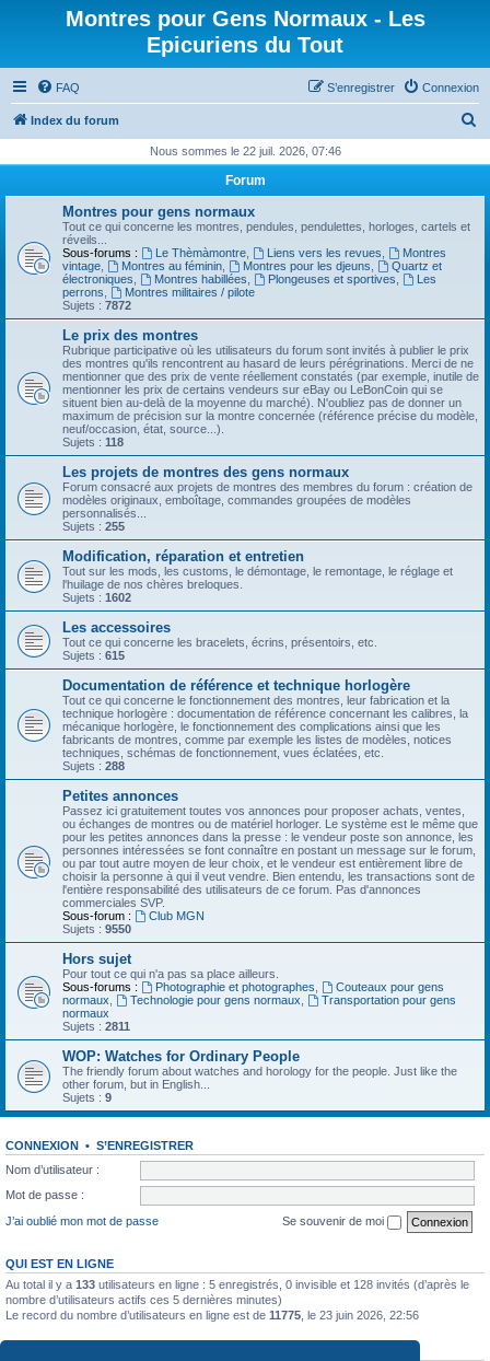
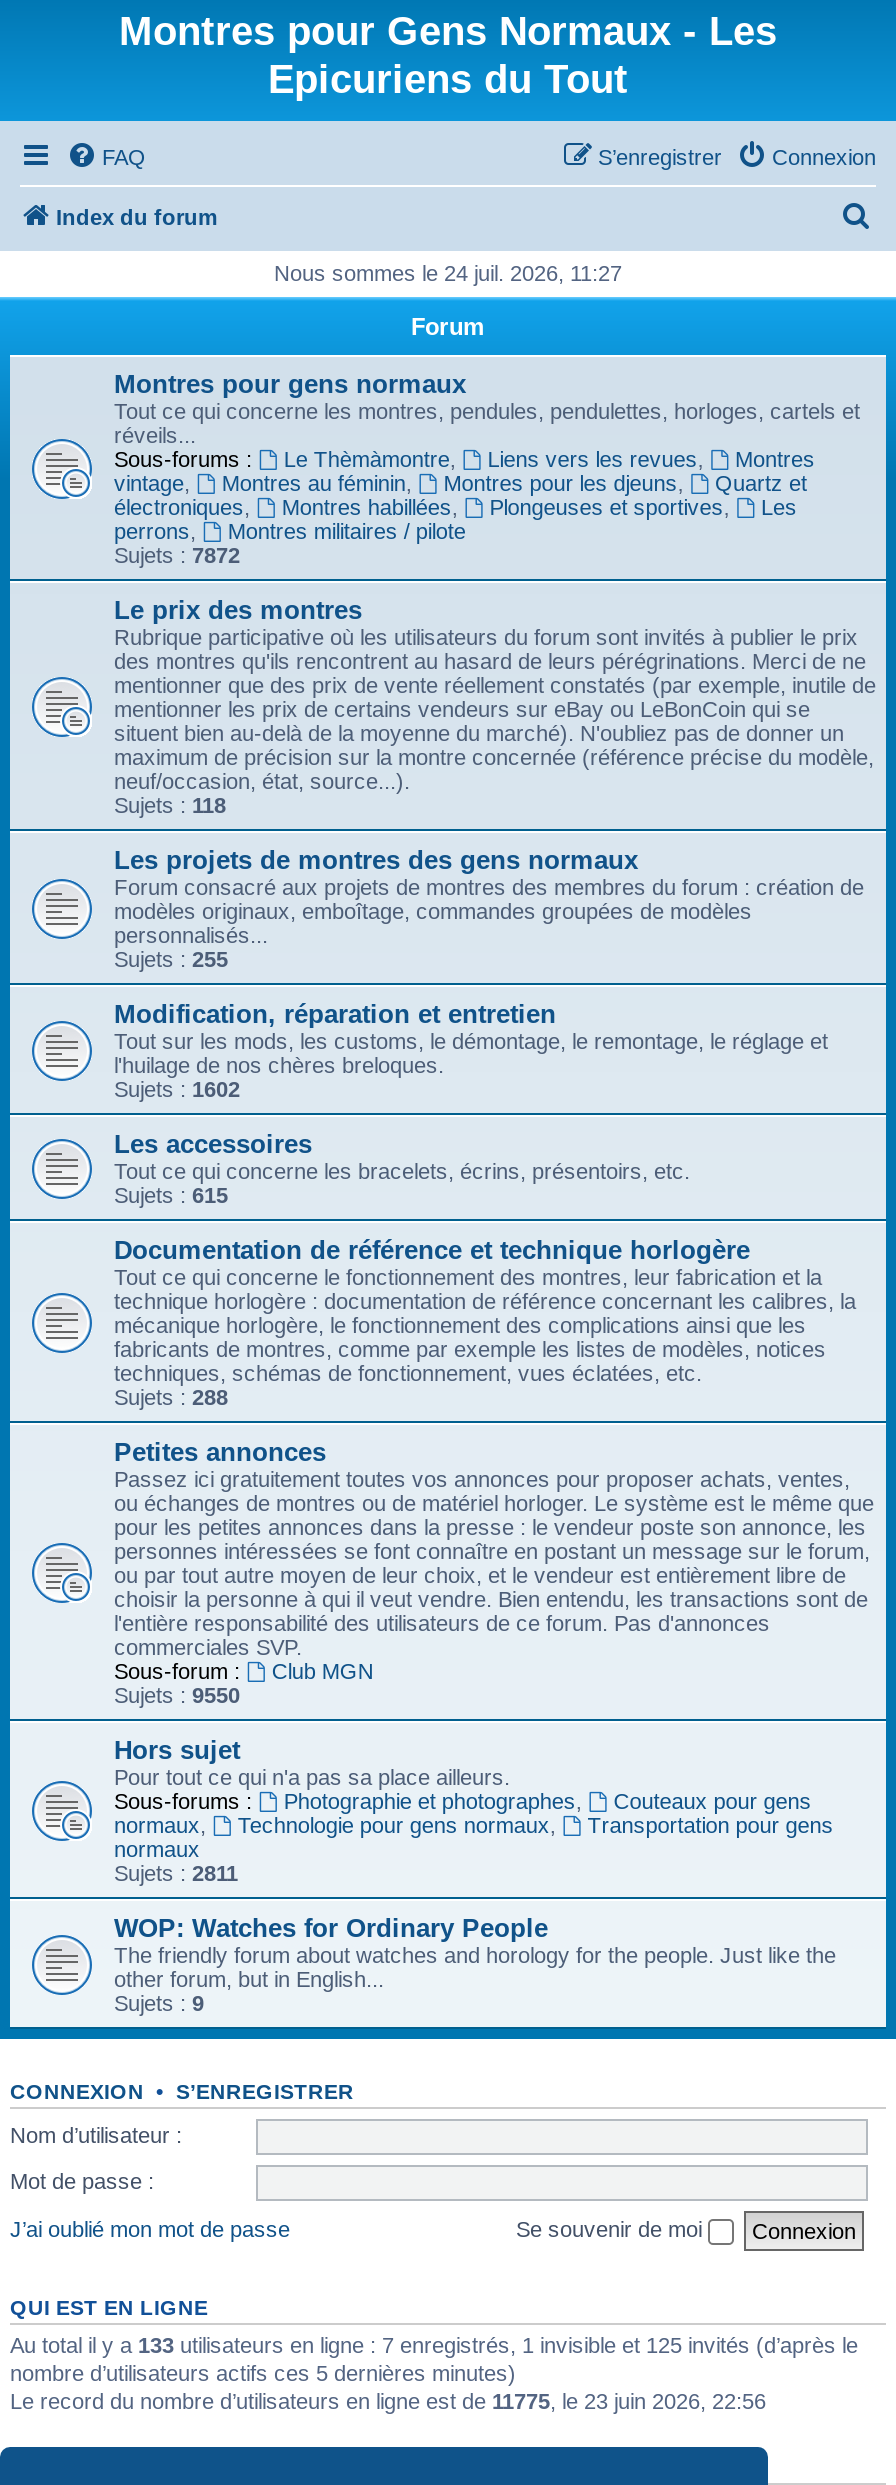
- Nous sommes le 22 juil. 2026, 07:46
+ Nous sommes le 24 juil. 2026, 11:27

- Au total il y a 133 utilisateurs en ligne : 5 enregistrés, 0 invisible et 128 invités (d’après le
+ Au total il y a 133 utilisateurs en ligne : 7 enregistrés, 1 invisible et 125 invités (d’après le
